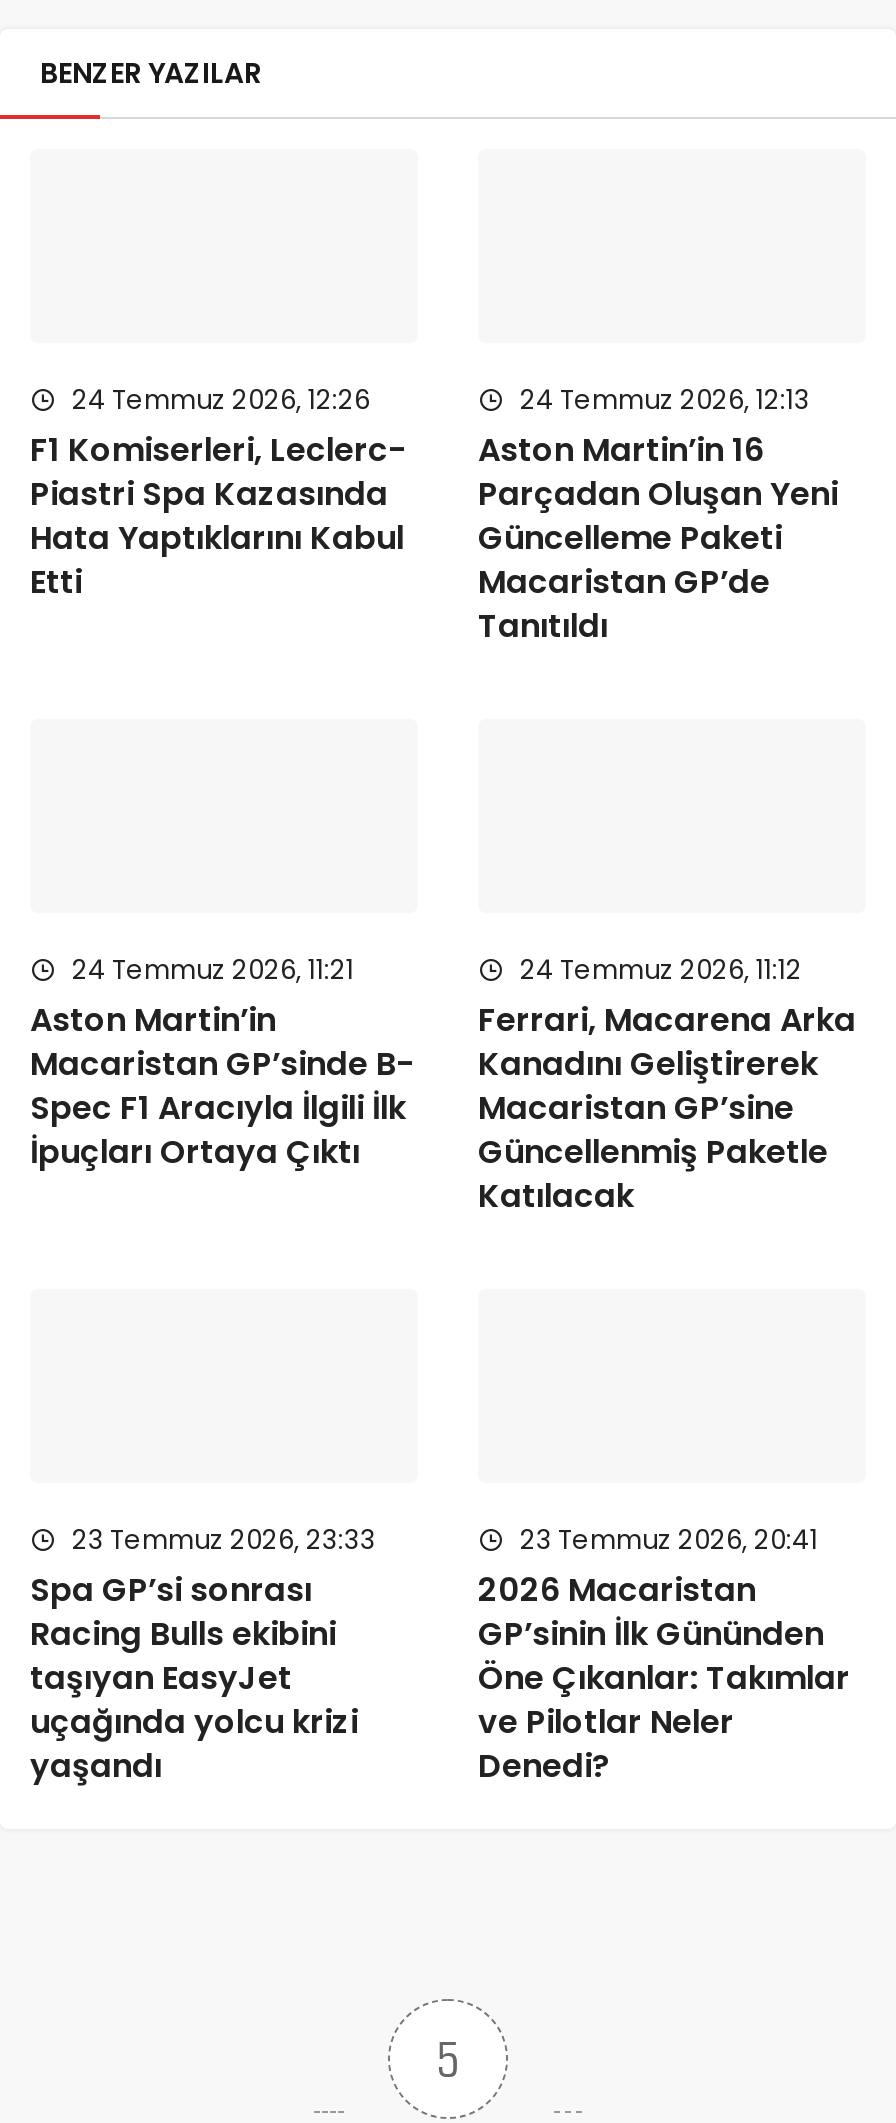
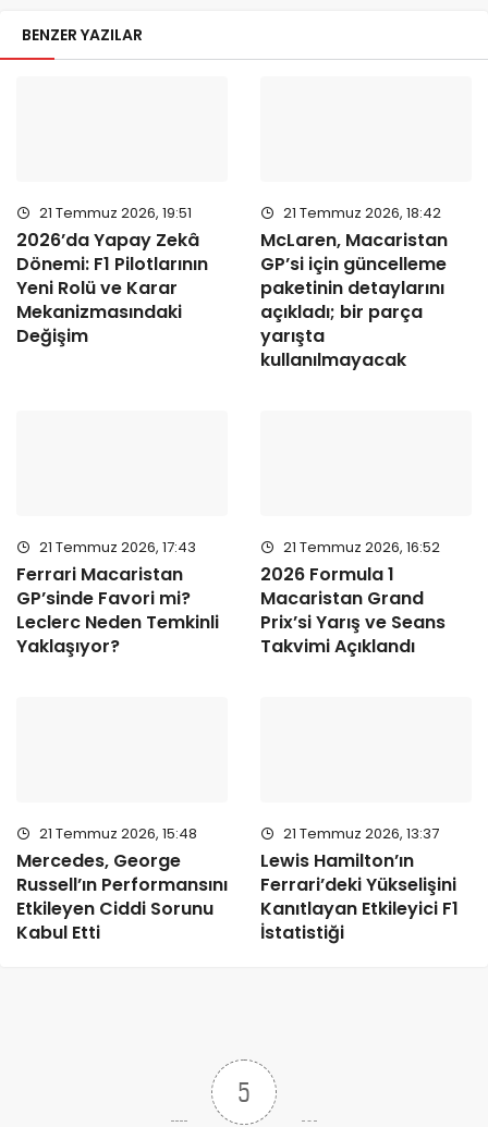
- 24 Temmuz 2026, 12:26
- F1 Komiserleri, Leclerc-
- Piastri Spa Kazasında
- Hata Yaptıklarını Kabul
- Etti
+ 21 Temmuz 2026, 19:51
+ 2026’da Yapay Zekâ
+ Dönemi: F1 Pilotlarının
+ Yeni Rolü ve Karar
+ Mekanizmasındaki
+ Değişim

- 24 Temmuz 2026, 12:13
- Aston Martin’in 16
- Parçadan Oluşan Yeni
- Güncelleme Paketi
- Macaristan GP’de
- Tanıtıldı
+ 21 Temmuz 2026, 18:42
+ McLaren, Macaristan
+ GP’si için güncelleme
+ paketinin detaylarını
+ açıkladı; bir parça
+ yarışta
+ kullanılmayacak

- 24 Temmuz 2026, 11:21
- Aston Martin’in
- Macaristan GP’sinde B-
- Spec F1 Aracıyla İlgili İlk
- İpuçları Ortaya Çıktı
+ 21 Temmuz 2026, 17:43
+ Ferrari Macaristan
+ GP’sinde Favori mi?
+ Leclerc Neden Temkinli
+ Yaklaşıyor?

- 24 Temmuz 2026, 11:12
- Ferrari, Macarena Arka
- Kanadını Geliştirerek
- Macaristan GP’sine
- Güncellenmiş Paketle
- Katılacak
+ 21 Temmuz 2026, 16:52
+ 2026 Formula 1
+ Macaristan Grand
+ Prix’si Yarış ve Seans
+ Takvimi Açıklandı

- 23 Temmuz 2026, 23:33
- Spa GP’si sonrası
- Racing Bulls ekibini
- taşıyan EasyJet
- uçağında yolcu krizi
- yaşandı
+ 21 Temmuz 2026, 15:48
+ Mercedes, George
+ Russell’ın Performansını
+ Etkileyen Ciddi Sorunu
+ Kabul Etti

- 23 Temmuz 2026, 20:41
- 2026 Macaristan
- GP’sinin İlk Gününden
- Öne Çıkanlar: Takımlar
- ve Pilotlar Neler
- Denedi?
+ 21 Temmuz 2026, 13:37
+ Lewis Hamilton’ın
+ Ferrari’deki Yükselişini
+ Kanıtlayan Etkileyici F1
+ İstatistiği
